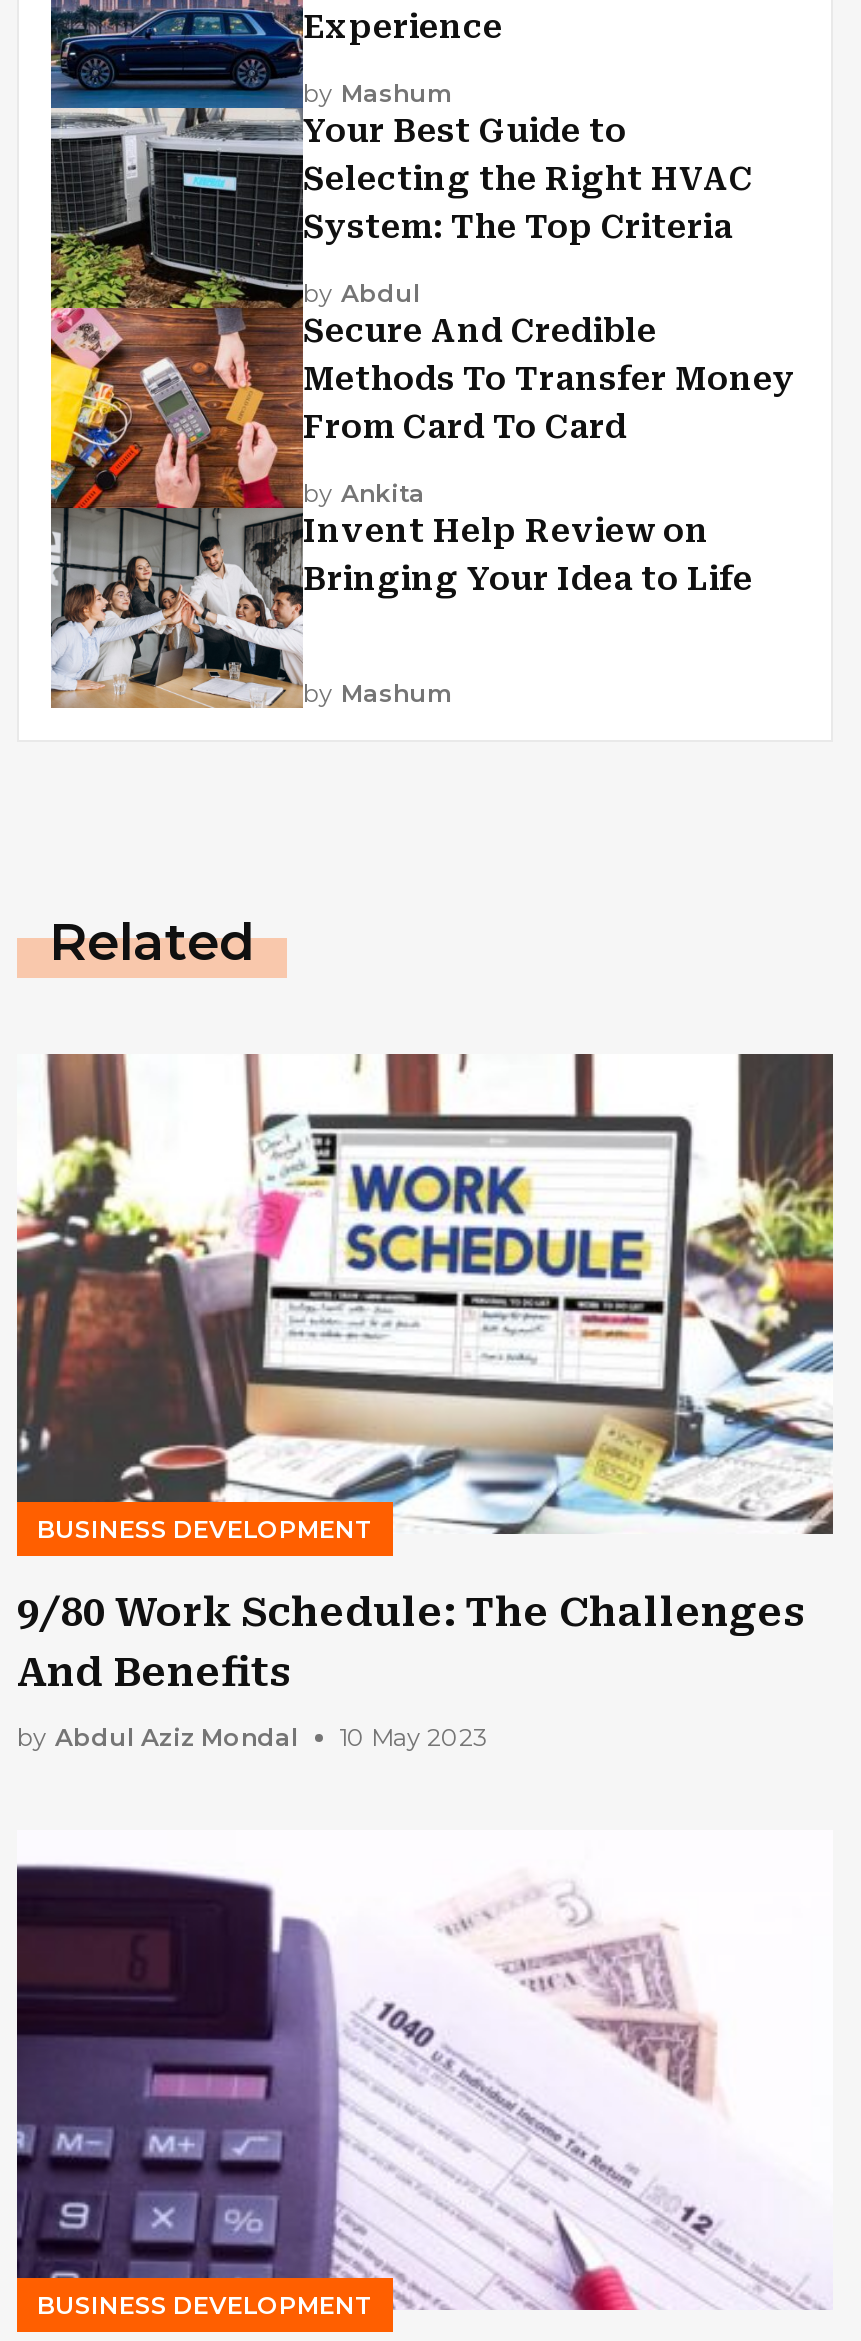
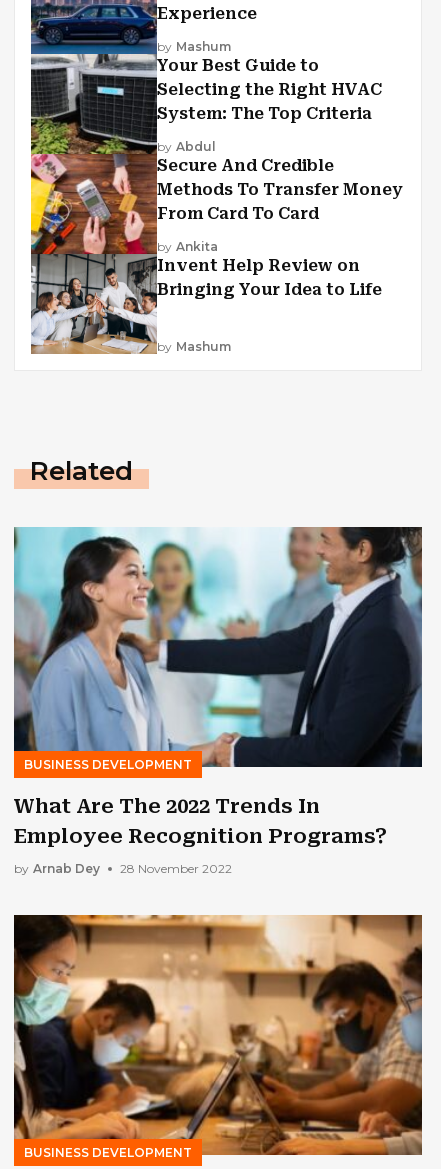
- [image]
- 9/80 Work Schedule: The Challenges
- And Benefits
+ [image]
+ What Are The 2022 Trends In
+ Employee Recognition Programs?

- by Abdul Aziz Mondal
- 10 May 2023
+ by Arnab Dey
+ 28 November 2022

- [image]
+ [image]
